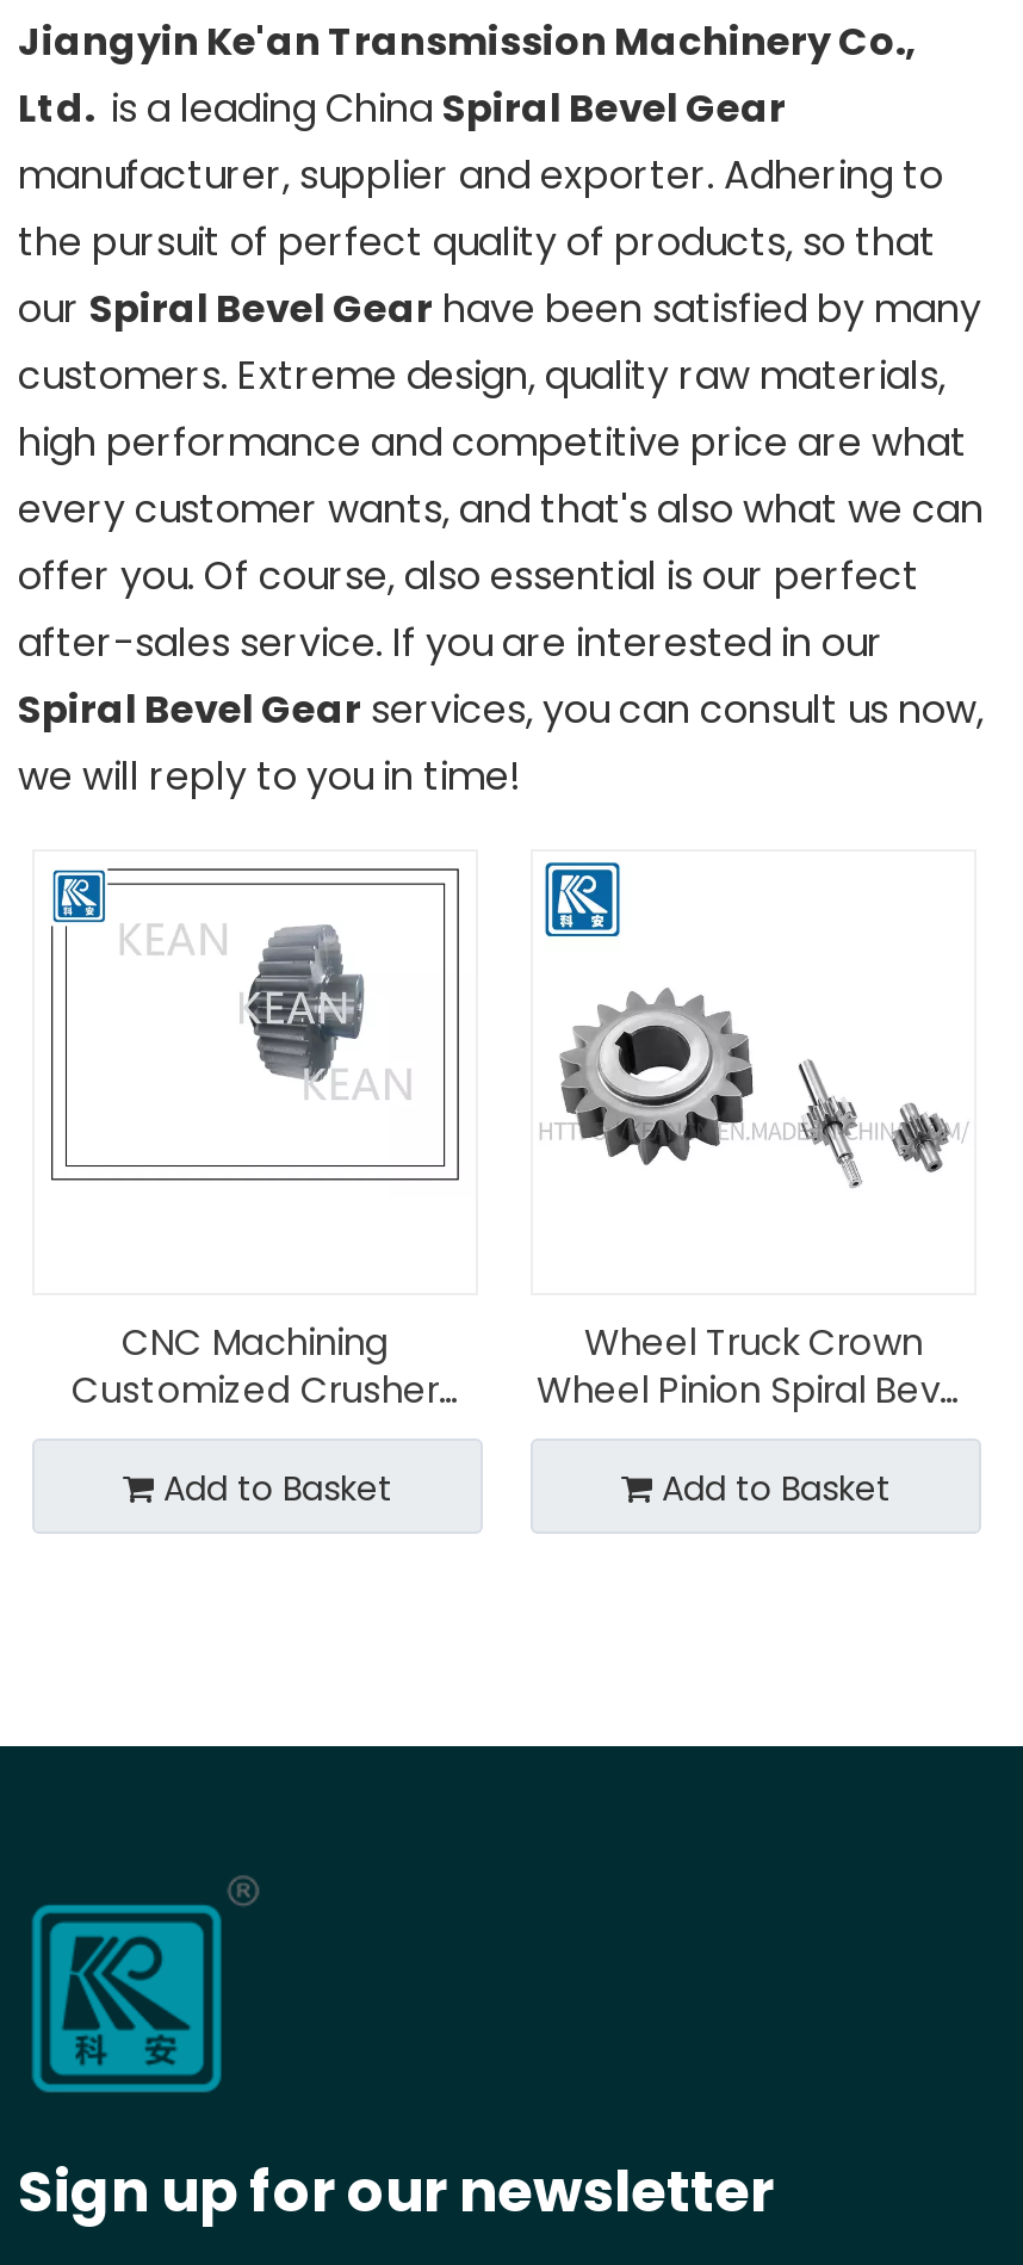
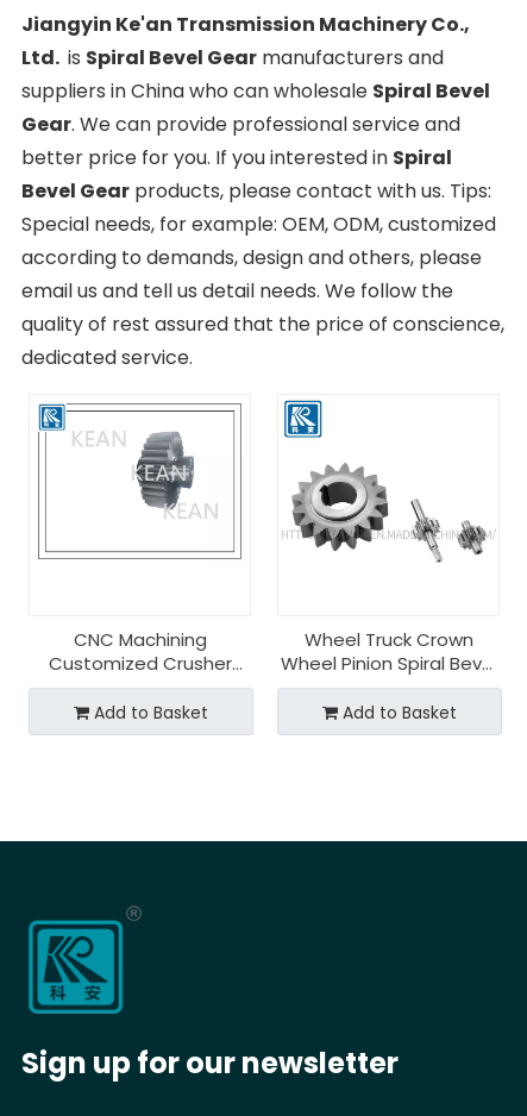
- Ltd. is a leading China Spiral Bevel Gear
- manufacturer, supplier and exporter. Adhering to
- the pursuit of perfect quality of products, so that
- our Spiral Bevel Gear have been satisfied by many
- customers. Extreme design, quality raw materials,
- high performance and competitive price are what
- every customer wants, and that's also what we can
- offer you. Of course, also essential is our perfect
- after-sales service. If you are interested in our
- Spiral Bevel Gear services, you can consult us now,
- we will reply to you in time!
+ Ltd. is Spiral Bevel Gear manufacturers and
+ suppliers in China who can wholesale Spiral Bevel
+ Gear. We can provide professional service and
+ better price for you. If you interested in Spiral
+ Bevel Gear products, please contact with us. Tips:
+ Special needs, for example: OEM, ODM, customized
+ according to demands, design and others, please
+ email us and tell us detail needs. We follow the
+ quality of rest assured that the price of conscience,
+ dedicated service.
